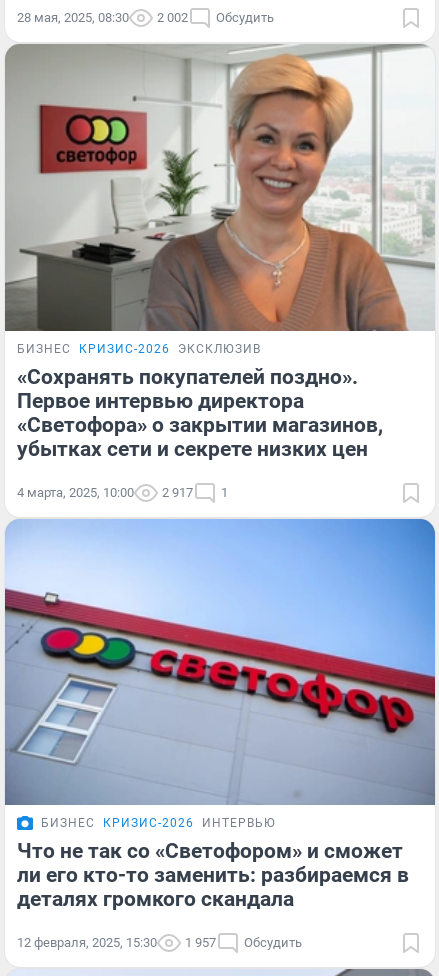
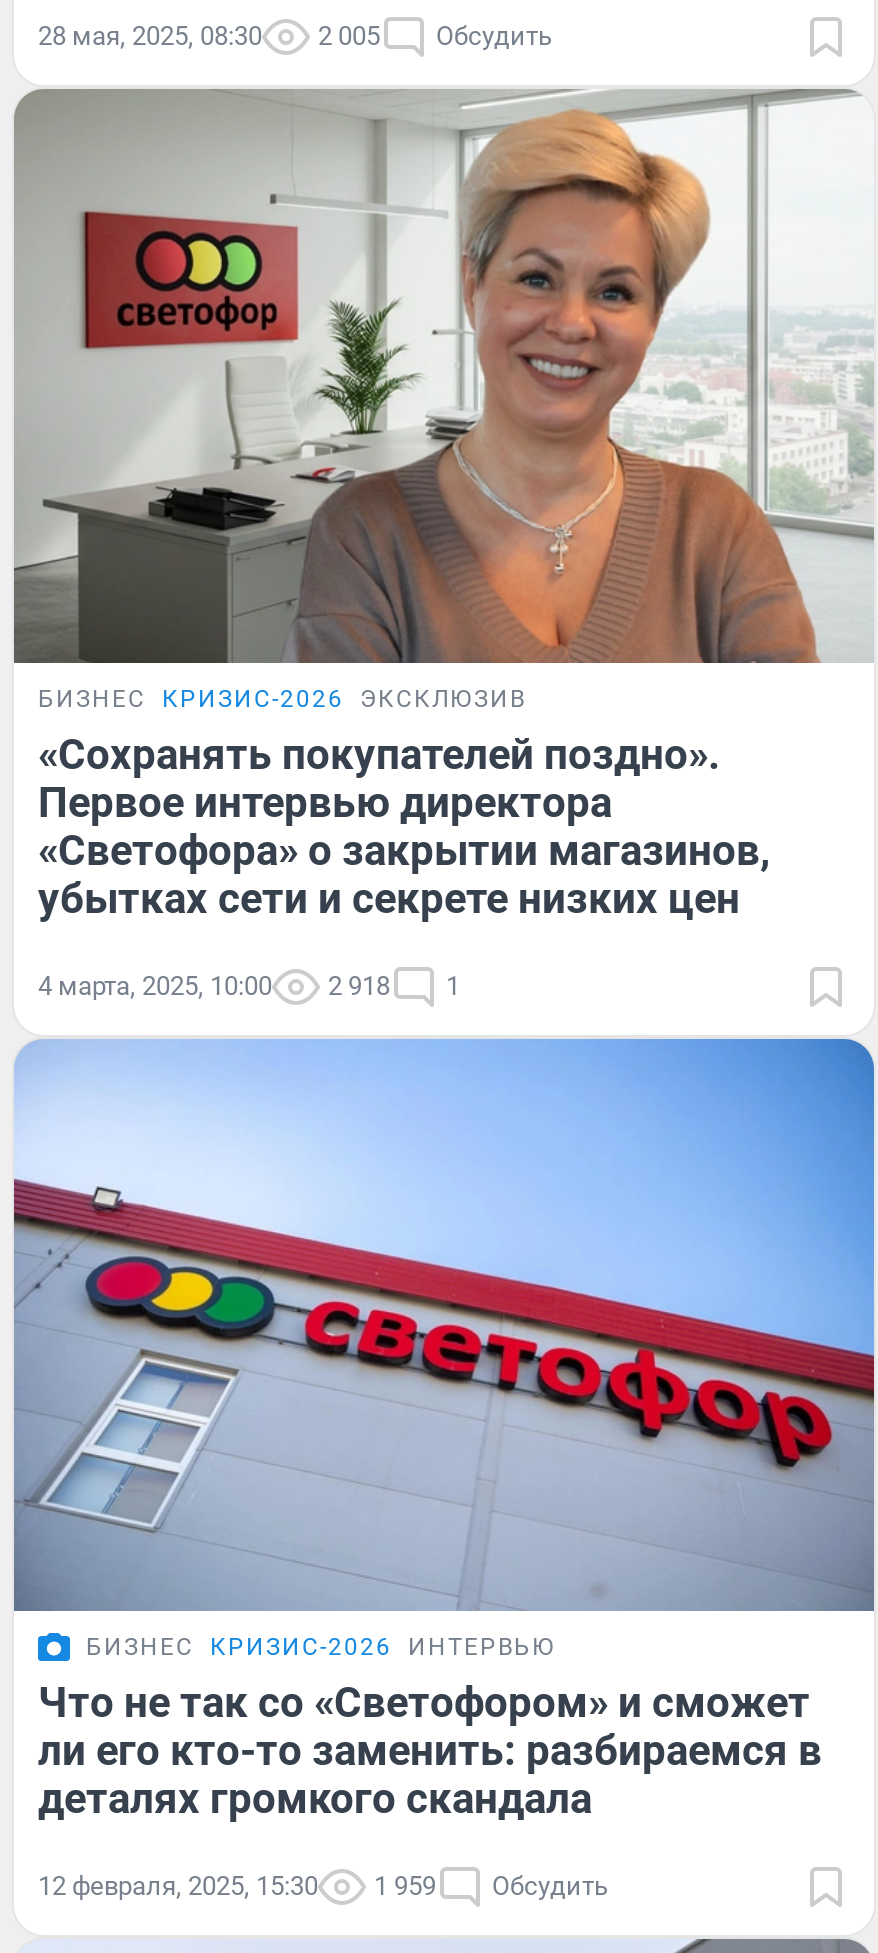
- 28 мая, 2025, 08:30 2 002 Обсудить
+ 28 мая, 2025, 08:30 2 005 Обсудить

- 4 марта, 2025, 10:00 2 917 1
+ 4 марта, 2025, 10:00 2 918 1

- 12 февраля, 2025, 15:30 1 957 Обсудить
+ 12 февраля, 2025, 15:30 1 959 Обсудить
